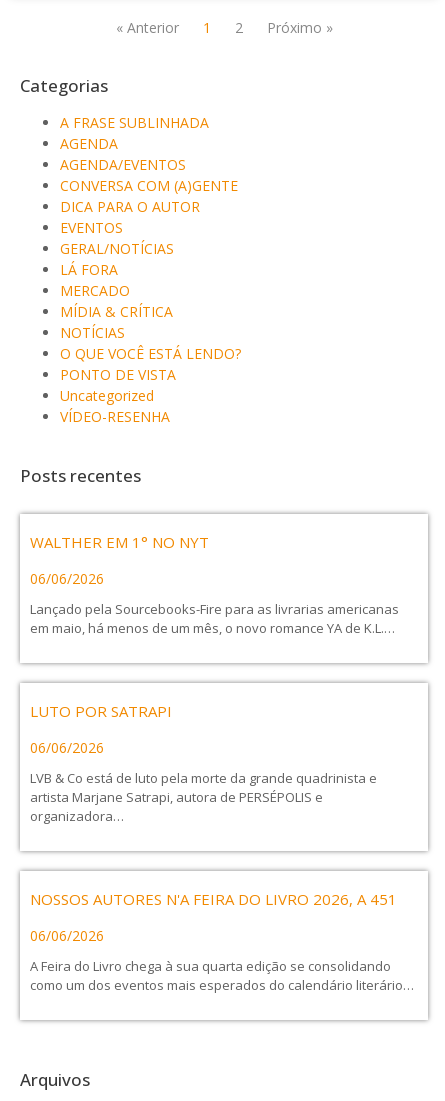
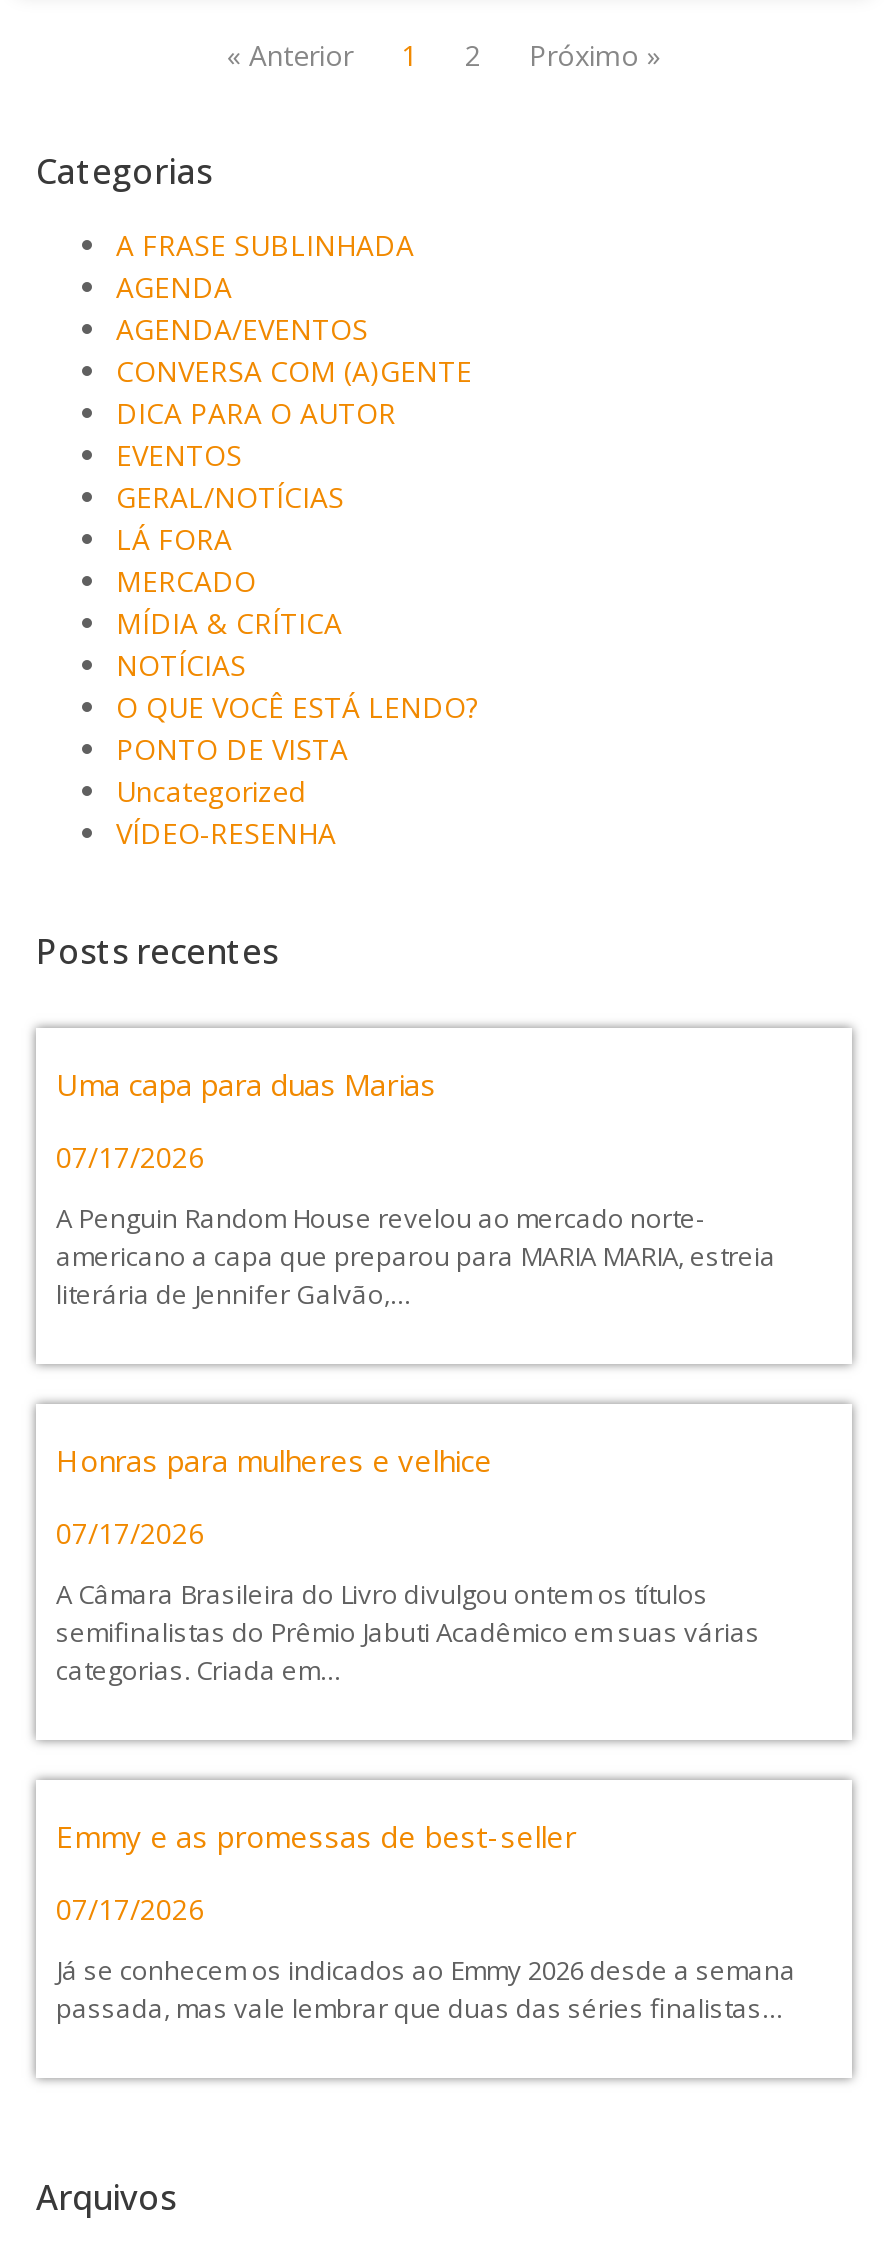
- WALTHER EM 1° NO NYT
+ Uma capa para duas Marias

- 06/06/2026
+ 07/17/2026

- Lançado pela Sourcebooks-Fire para as livrarias americanas
- em maio, há menos de um mês, o novo romance YA de K.L.…
+ A Penguin Random House revelou ao mercado norte-
+ americano a capa que preparou para MARIA MARIA, estreia
+ literária de Jennifer Galvão,…

- LUTO POR SATRAPI
+ Honras para mulheres e velhice

- 06/06/2026
+ 07/17/2026

- LVB & Co está de luto pela morte da grande quadrinista e
- artista Marjane Satrapi, autora de PERSÉPOLIS e
- organizadora…
+ A Câmara Brasileira do Livro divulgou ontem os títulos
+ semifinalistas do Prêmio Jabuti Acadêmico em suas várias
+ categorias. Criada em…

- NOSSOS AUTORES N'A FEIRA DO LIVRO 2026, A 451
+ Emmy e as promessas de best-seller

- 06/06/2026
+ 07/17/2026

- A Feira do Livro chega à sua quarta edição se consolidando
- como um dos eventos mais esperados do calendário literário…
+ Já se conhecem os indicados ao Emmy 2026 desde a semana
+ passada, mas vale lembrar que duas das séries finalistas…
